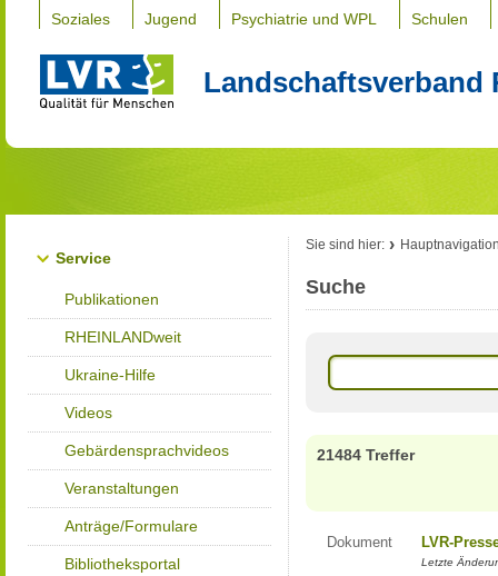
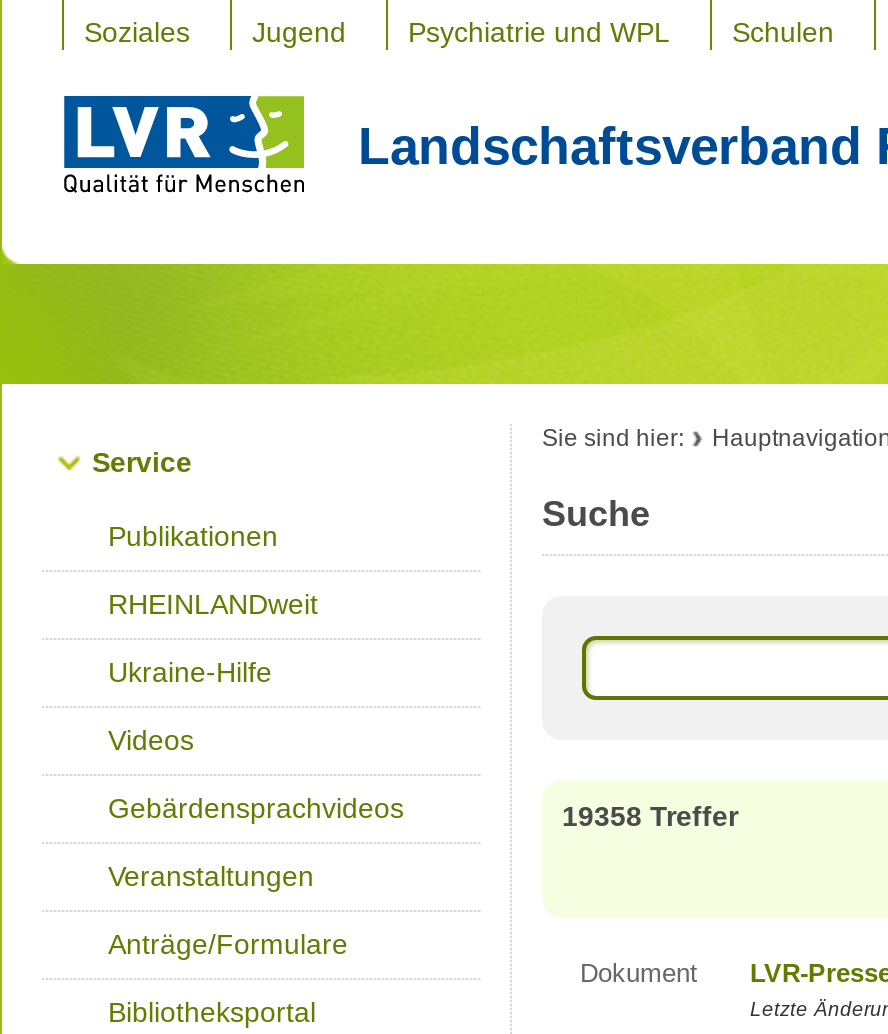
- 21484 Treffer
+ 19358 Treffer
